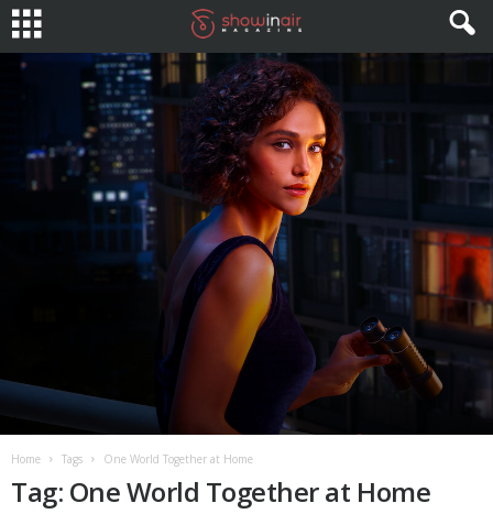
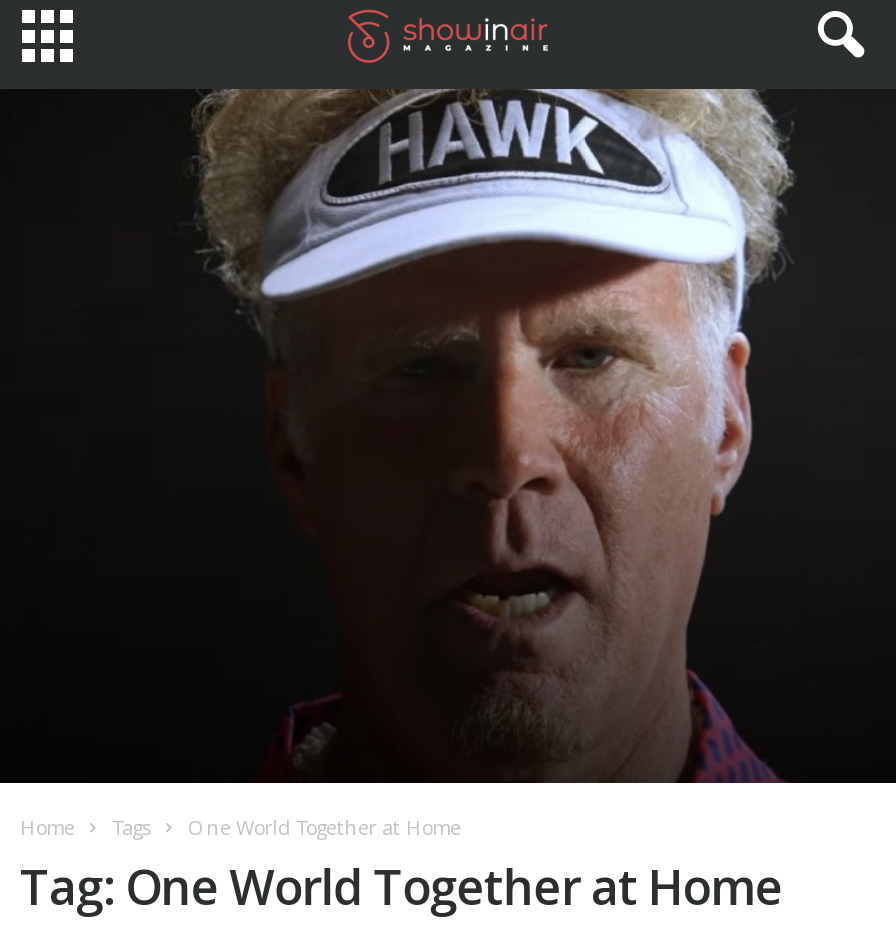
- [image]
+ [image]
